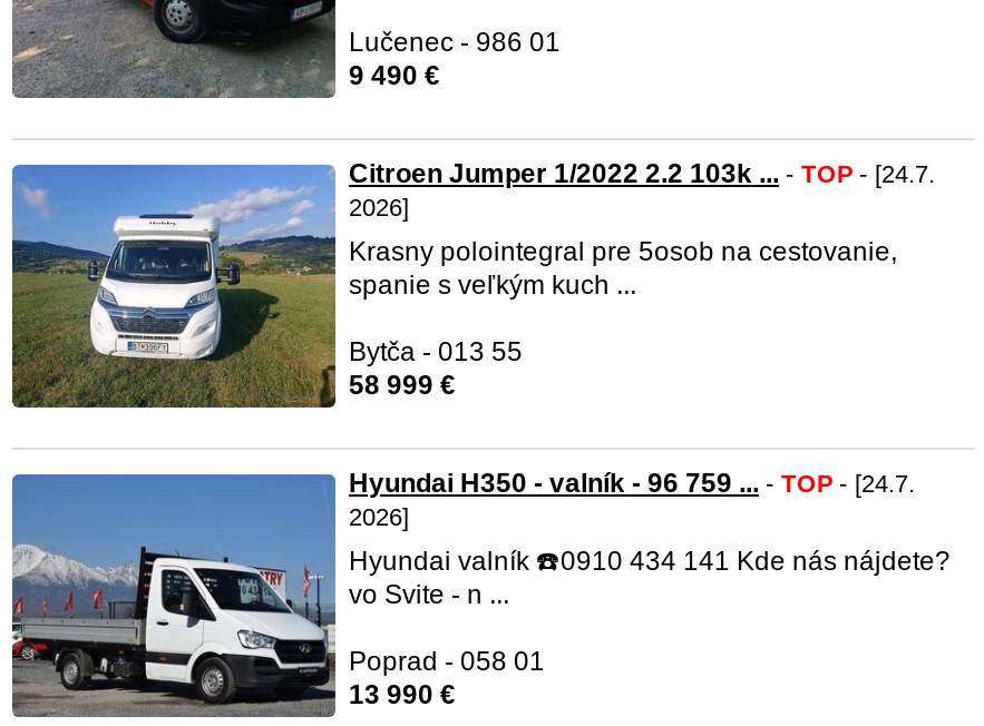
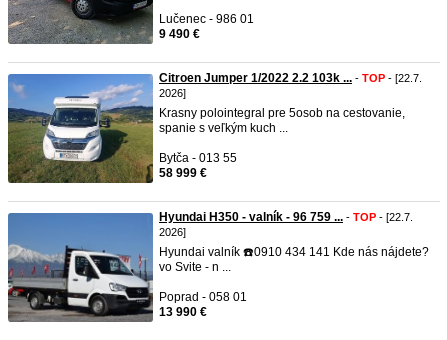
- Citroen Jumper 1/2022 2.2 103k ... - TOP - [24.7.
+ Citroen Jumper 1/2022 2.2 103k ... - TOP - [22.7.

- Hyundai H350 - valník - 96 759 ... - TOP - [24.7.
+ Hyundai H350 - valník - 96 759 ... - TOP - [22.7.
